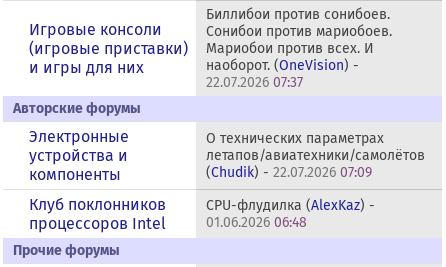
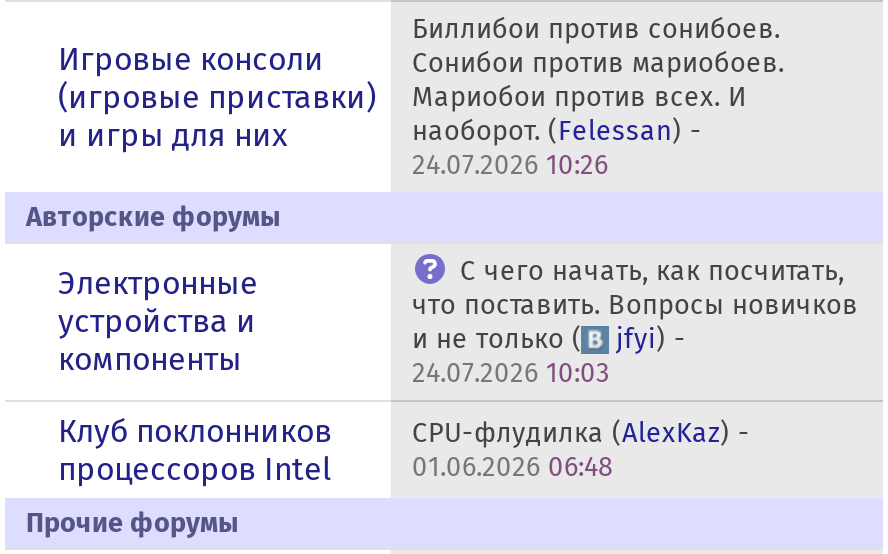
- наоборот. (OneVision) -
+ наоборот. (Felessan) -

- 22.07.2026 07:37
+ 24.07.2026 10:26

- О технических параметрах
- летапов/авиатехники/самолётов
- (Chudik) - 22.07.2026 07:09
+ С чего начать, как посчитать,
+ что поставить. Вопросы новичков
+ и не только (
+ jfyi) -
+ 24.07.2026 10:03
